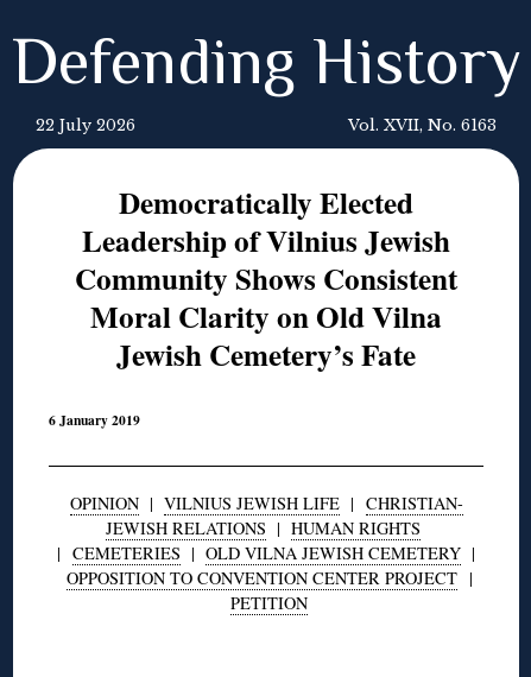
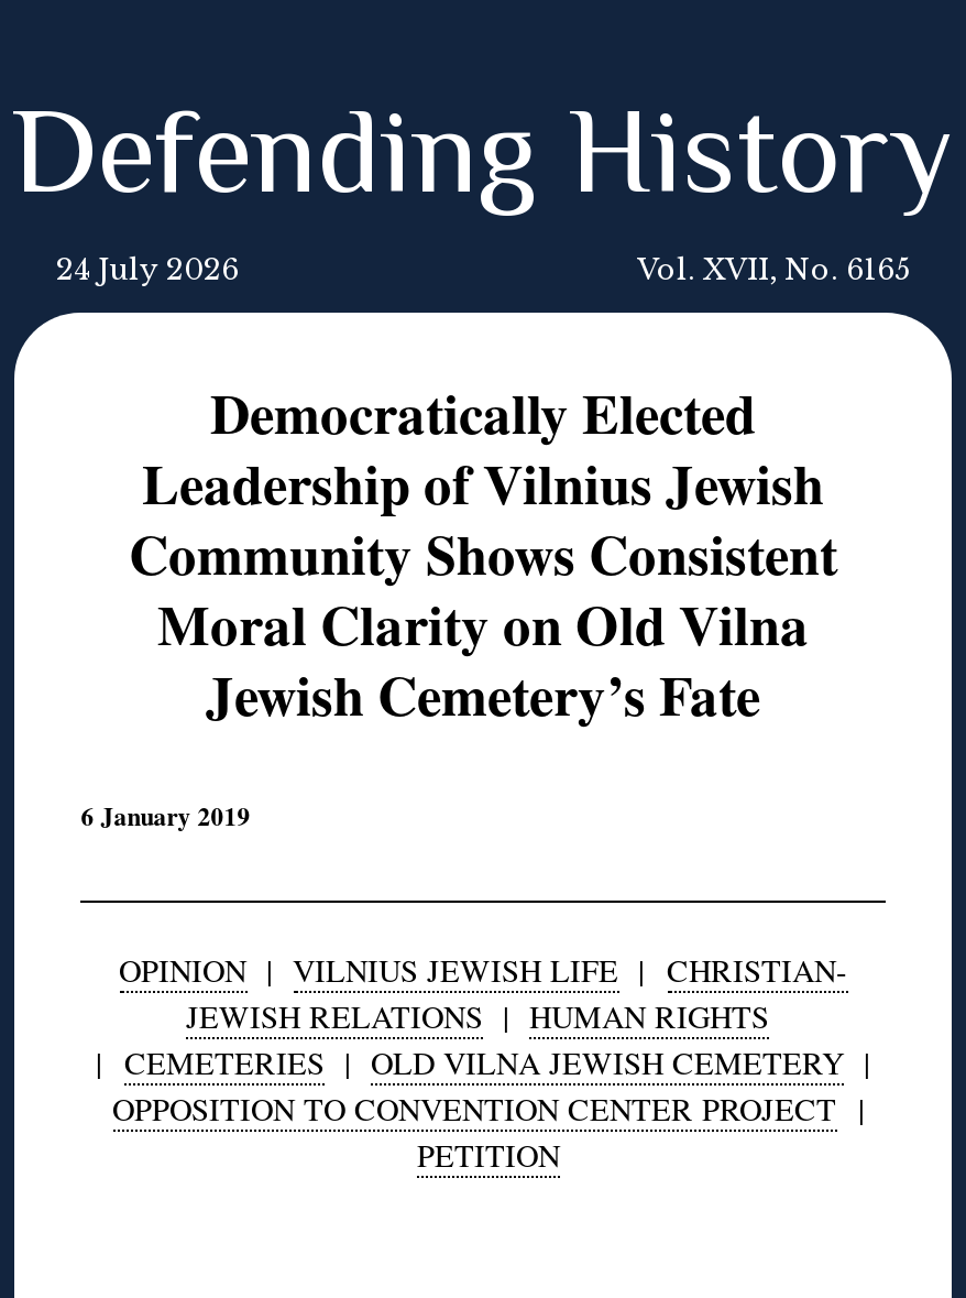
- 22 July 2026
+ 24 July 2026

- Vol. XVII, No. 6163
+ Vol. XVII, No. 6165
